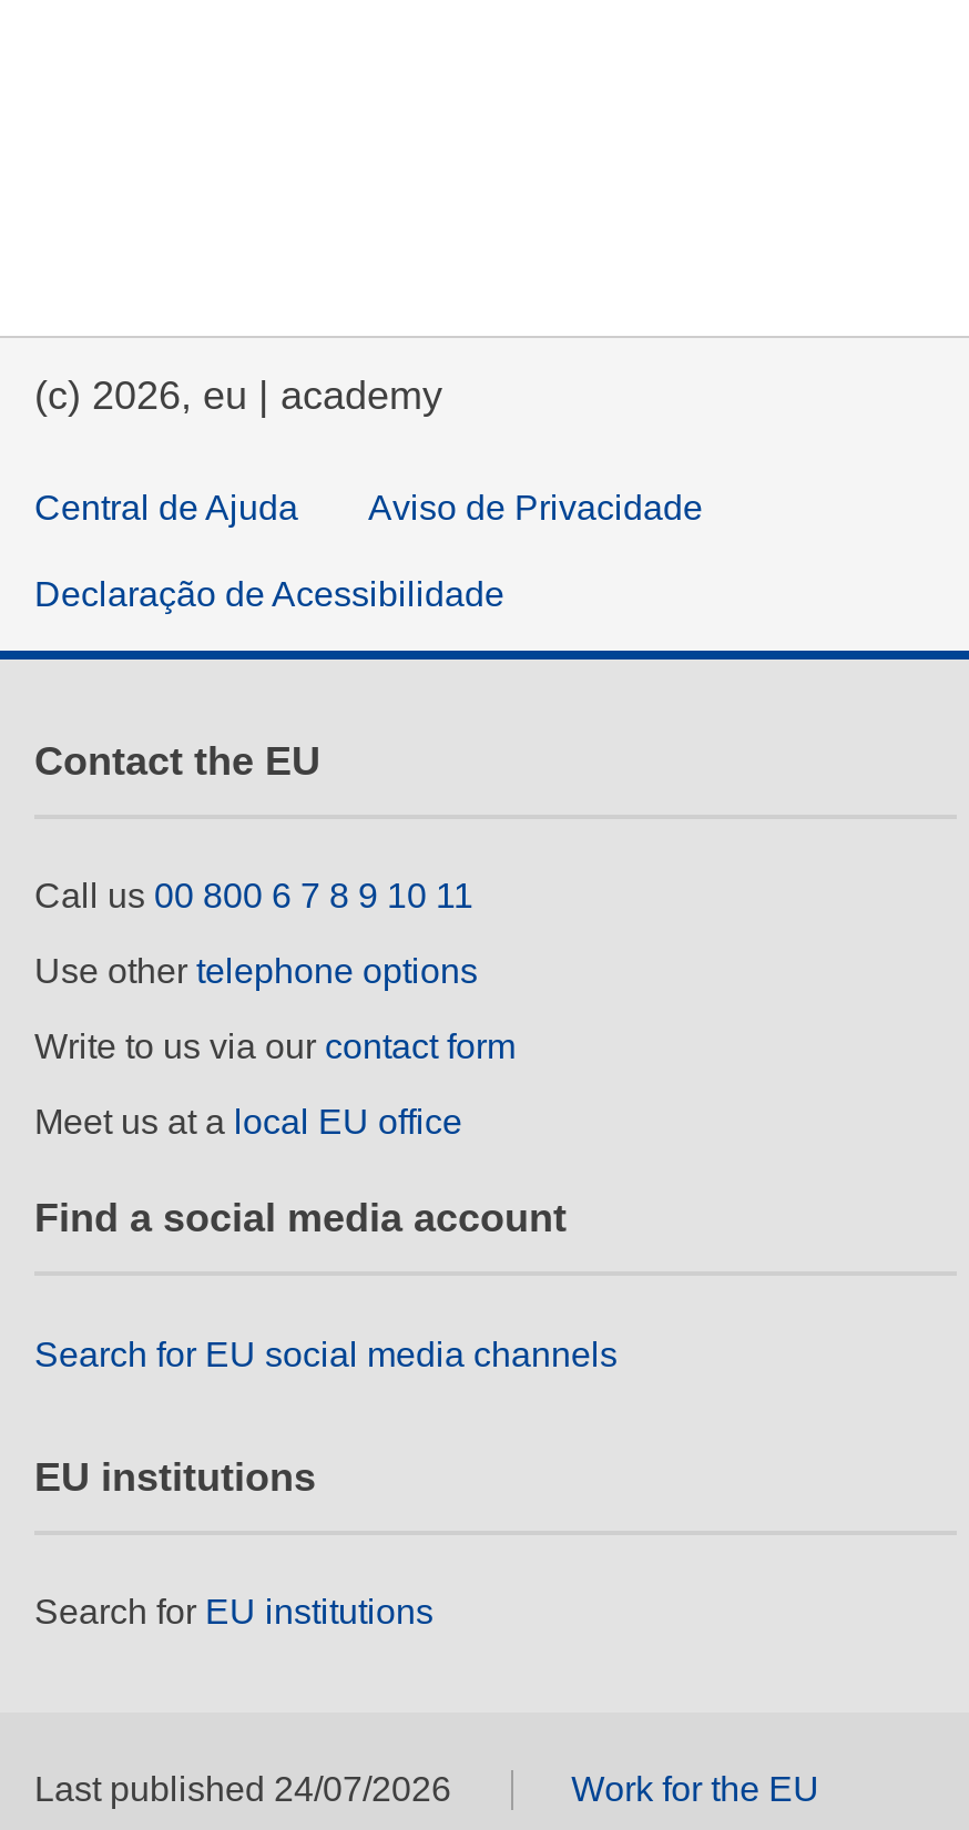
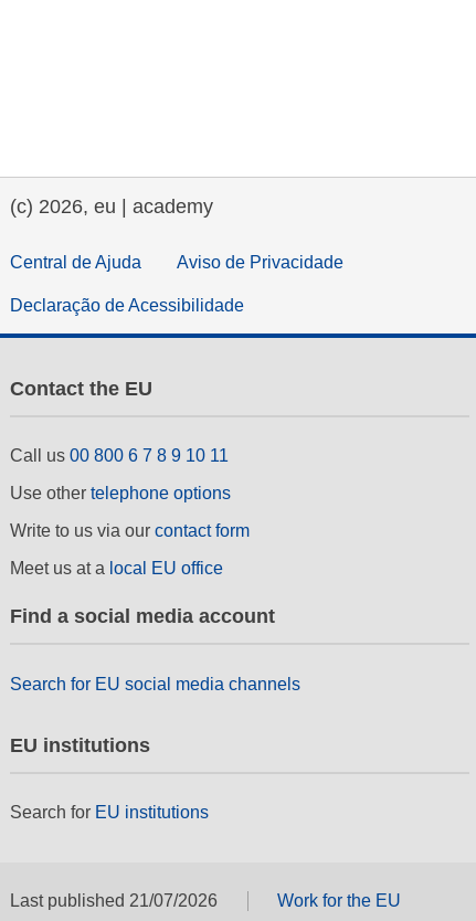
- Last published 24/07/2026
+ Last published 21/07/2026
